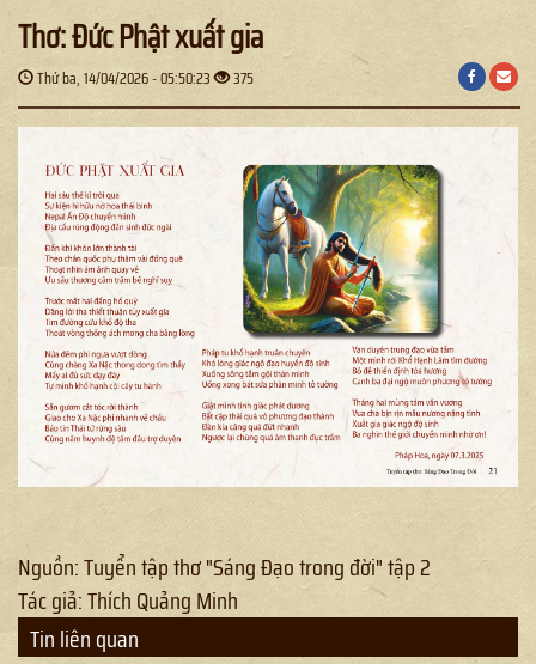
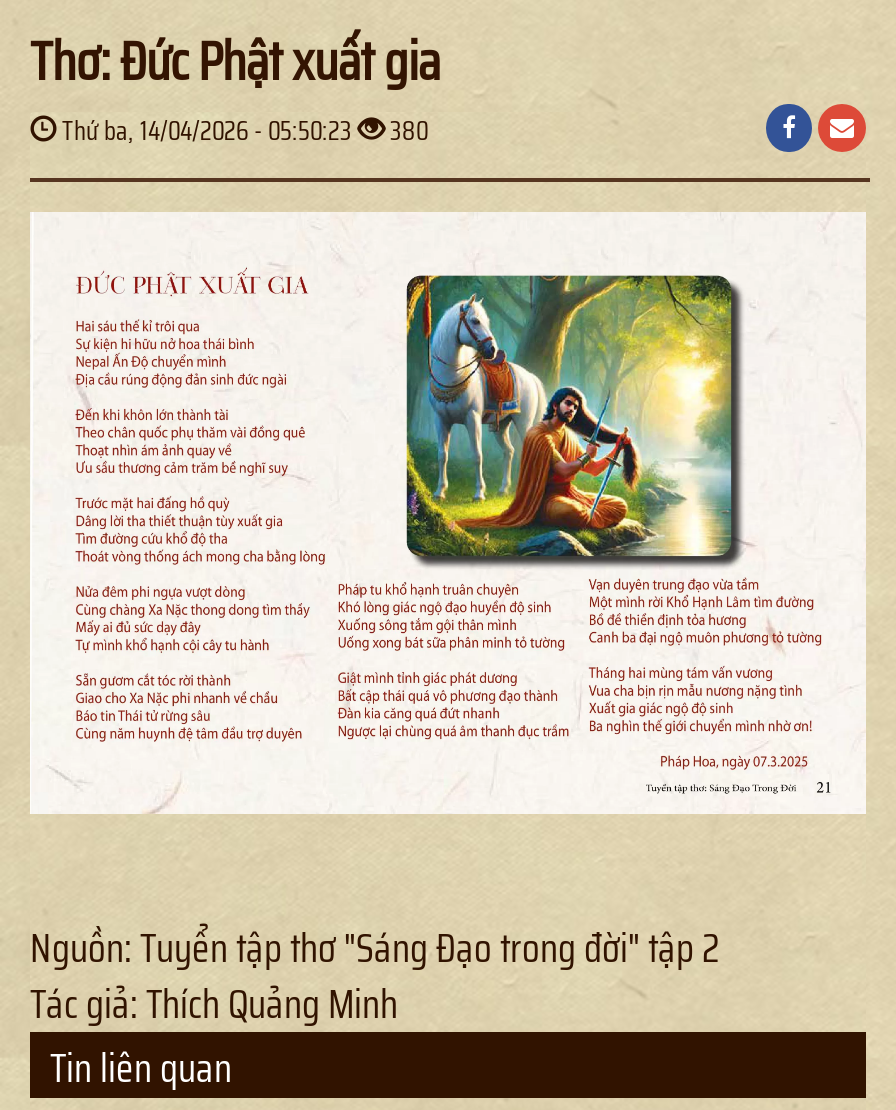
- Thứ ba, 14/04/2026 - 05:50:23 375
+ Thứ ba, 14/04/2026 - 05:50:23 380
